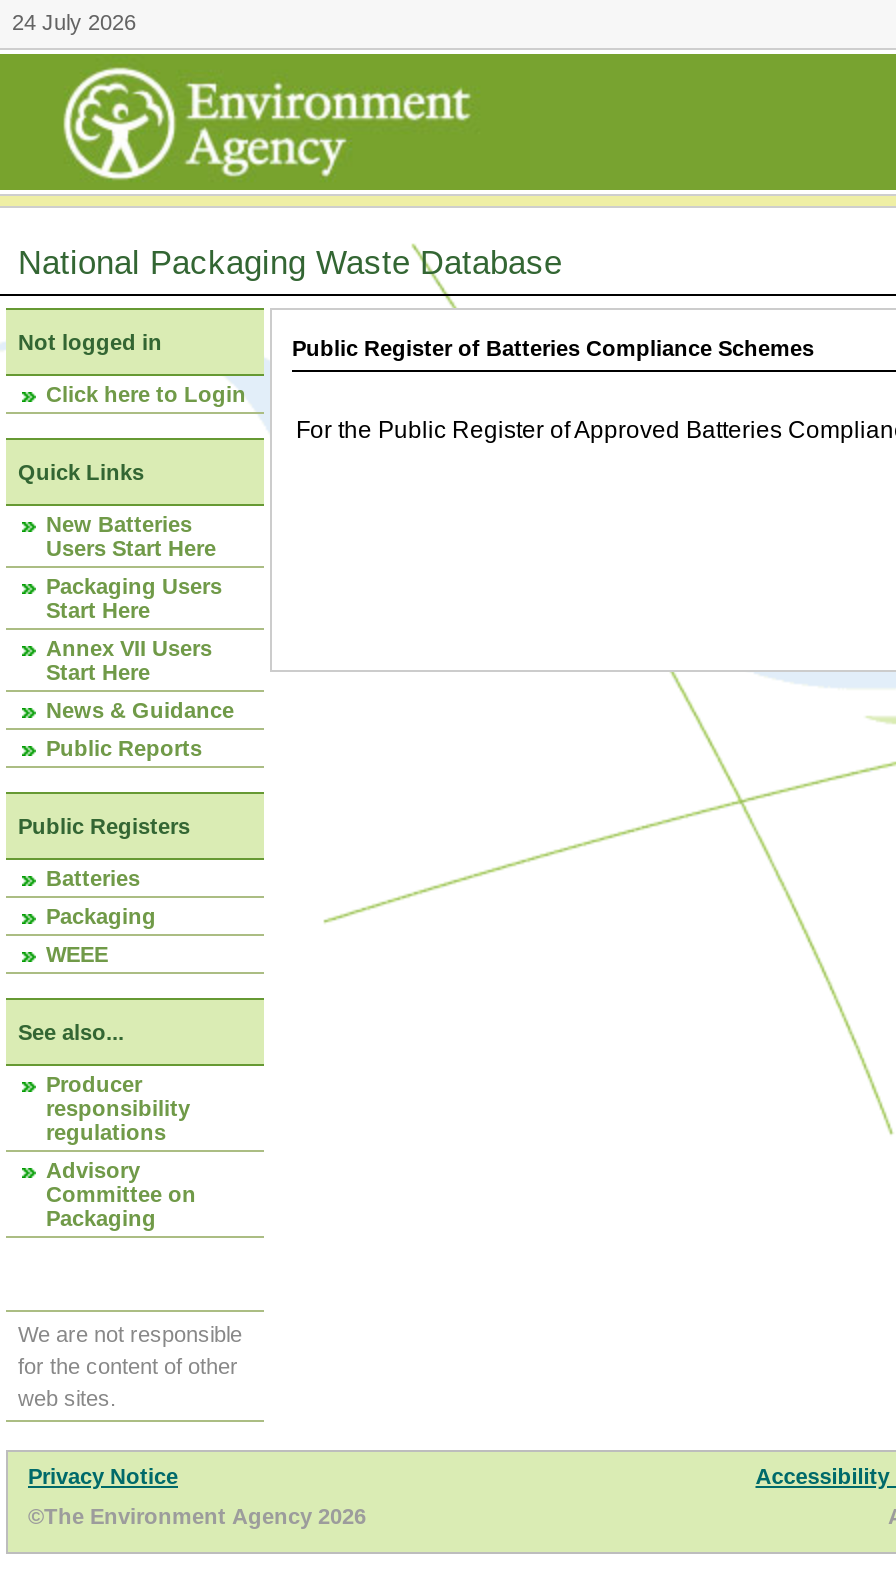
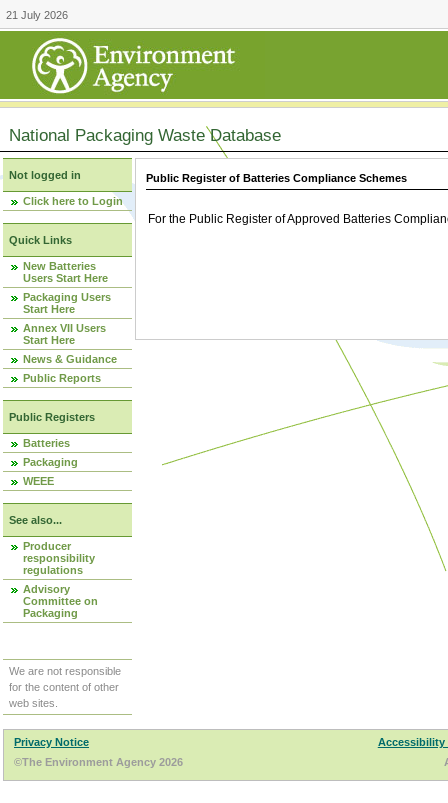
- 24 July 2026
+ 21 July 2026
